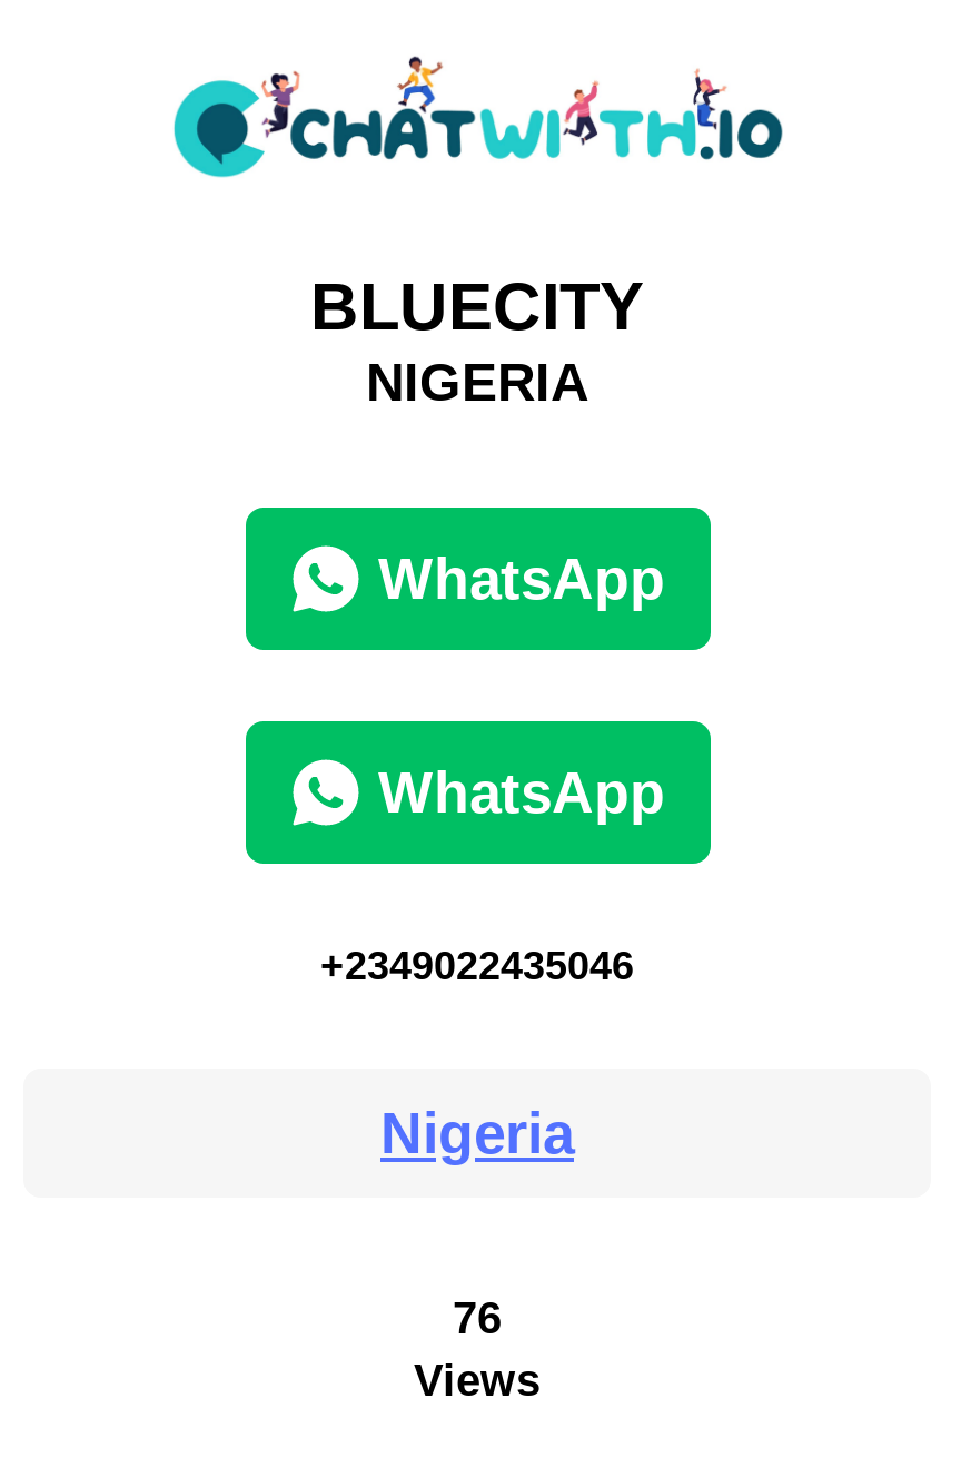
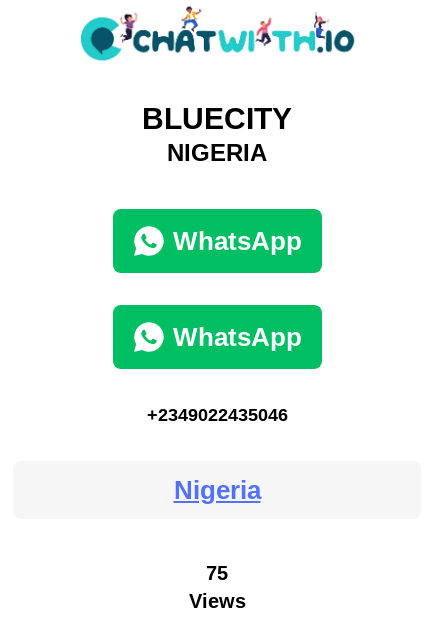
- 76
+ 75
